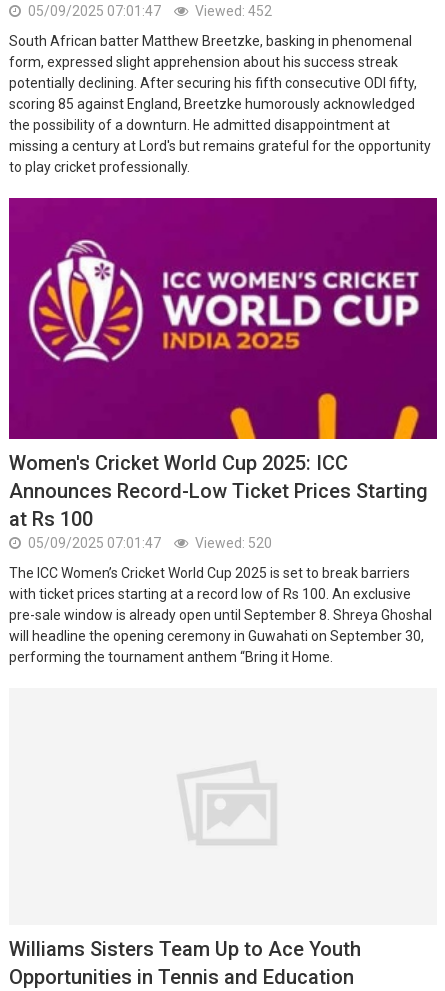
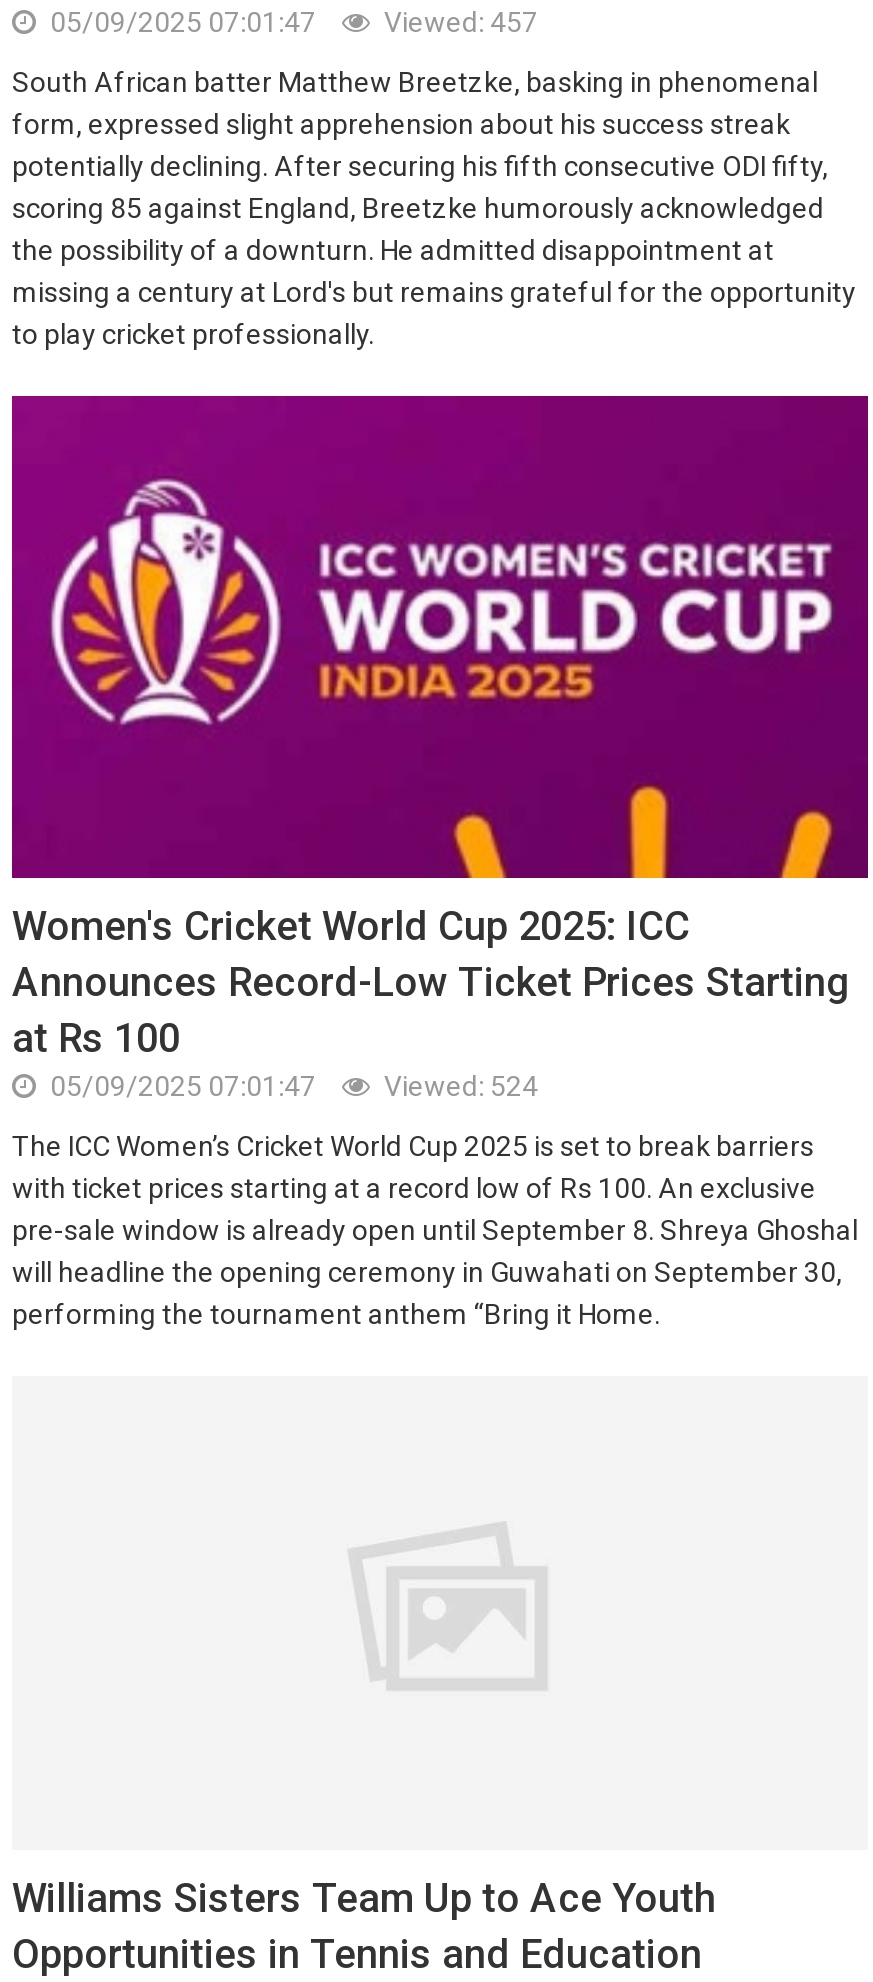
- 05/09/2025 07:01:47 Viewed: 452
+ 05/09/2025 07:01:47 Viewed: 457

- 05/09/2025 07:01:47 Viewed: 520
+ 05/09/2025 07:01:47 Viewed: 524
